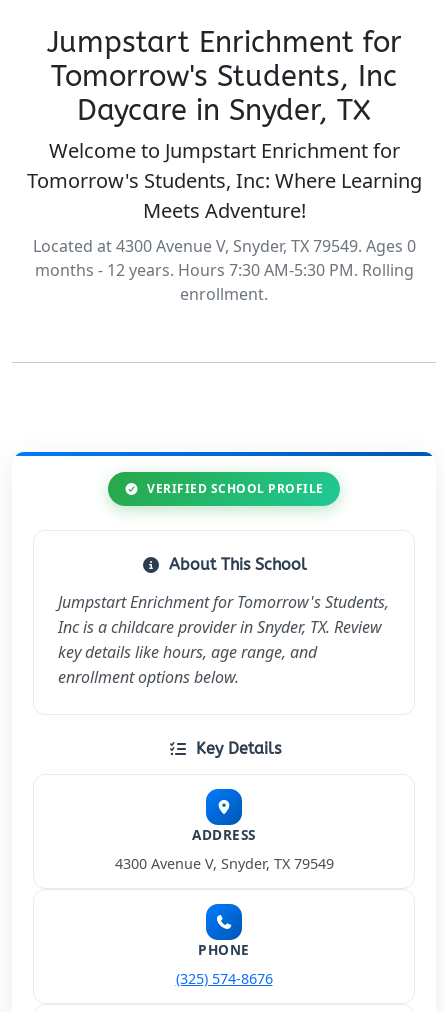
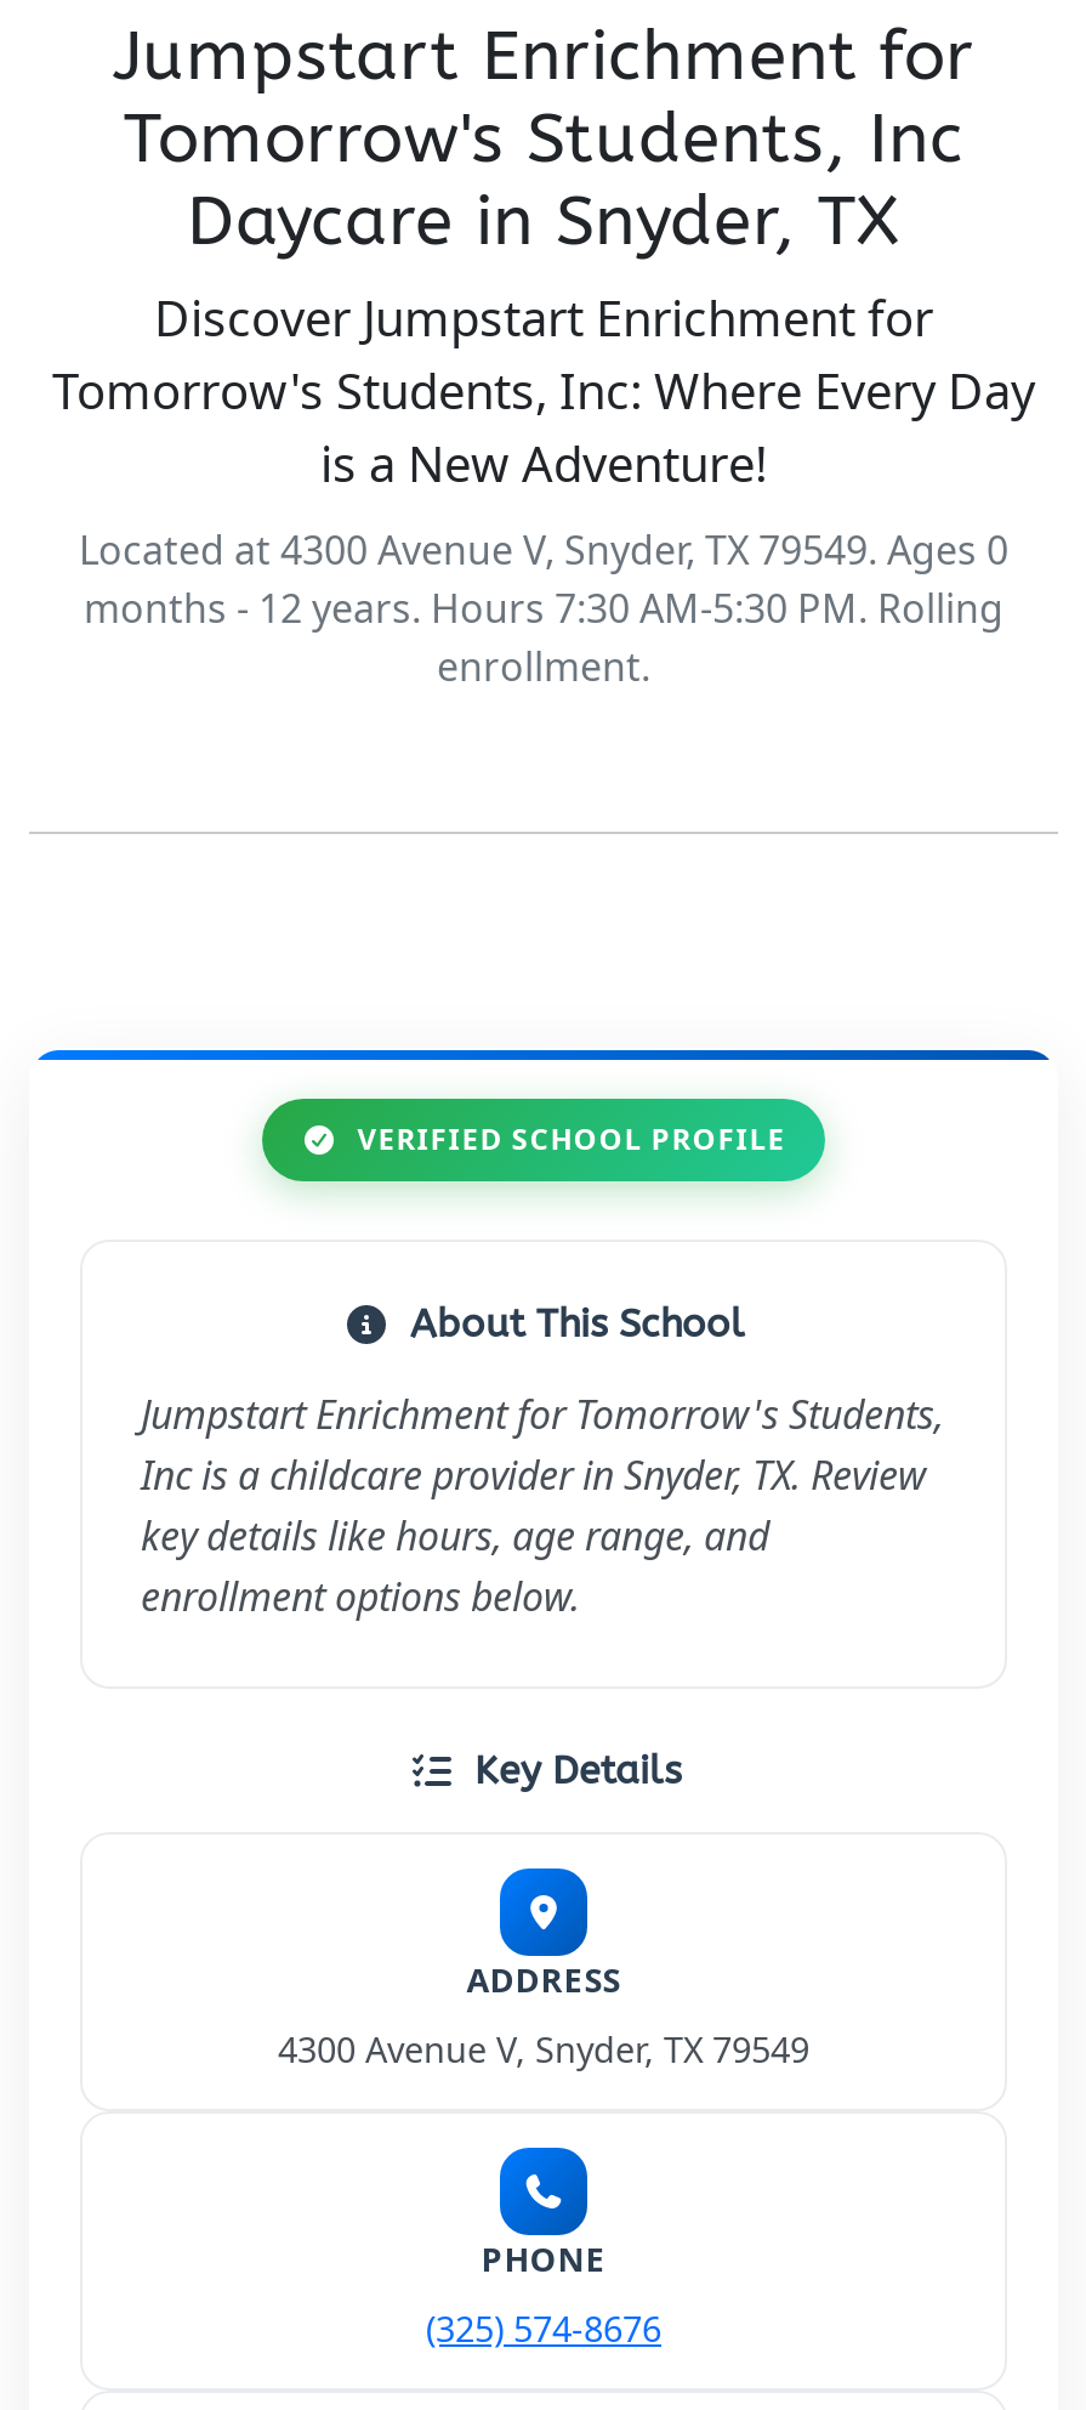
- Welcome to Jumpstart Enrichment for
- Tomorrow's Students, Inc: Where Learning
- Meets Adventure!
+ Discover Jumpstart Enrichment for
+ Tomorrow's Students, Inc: Where Every Day
+ is a New Adventure!
